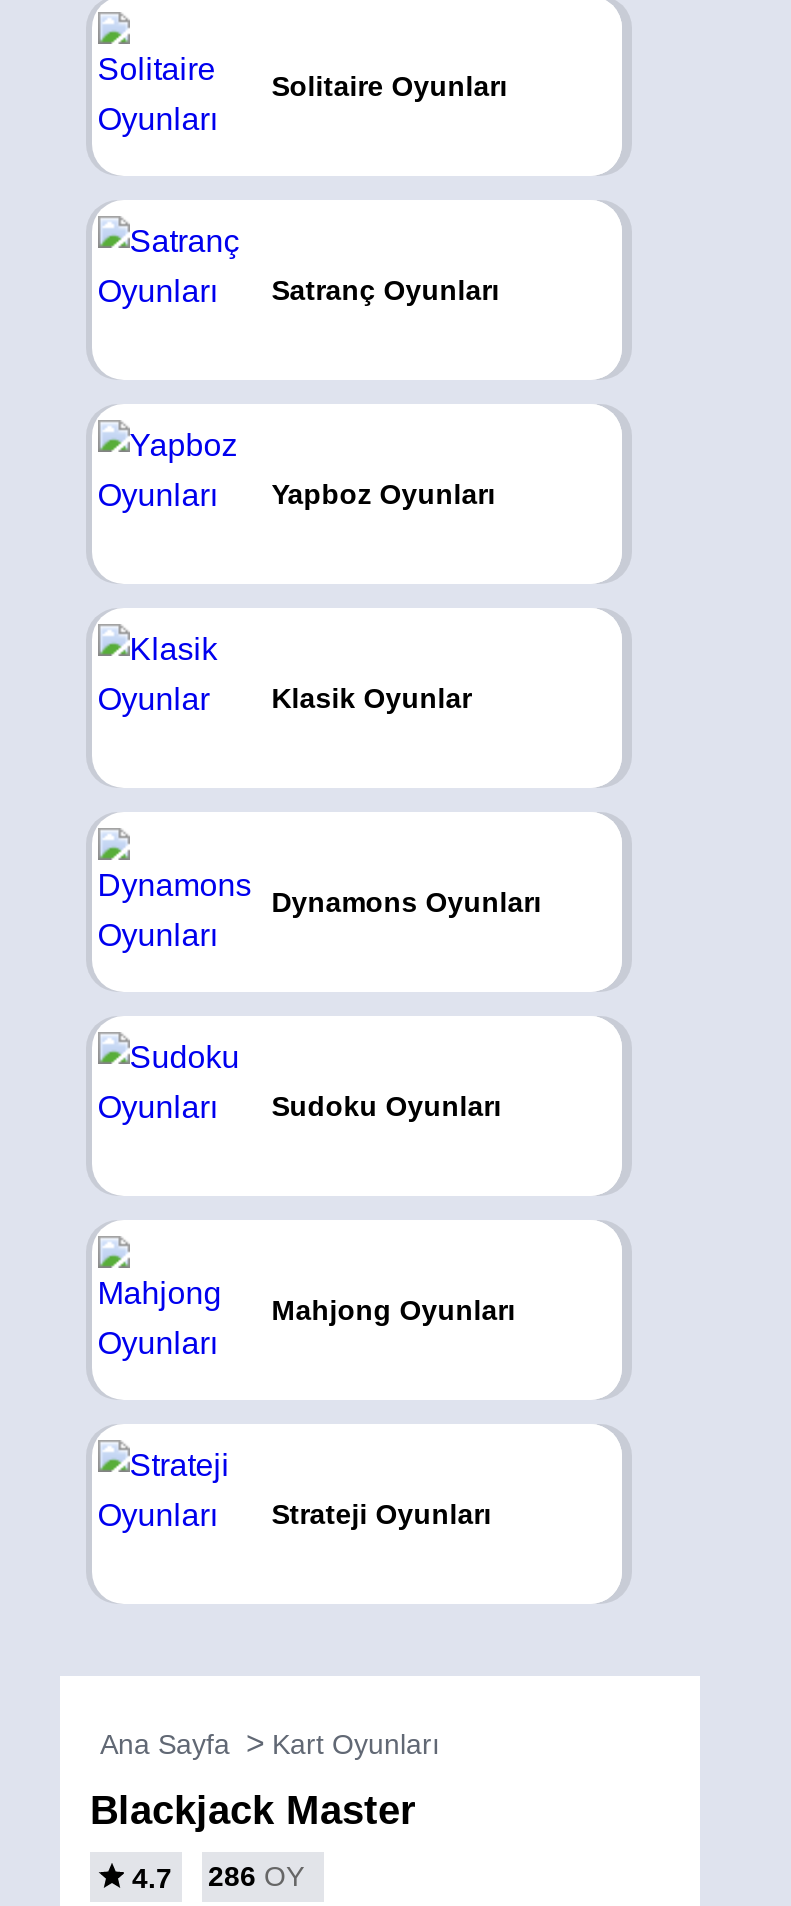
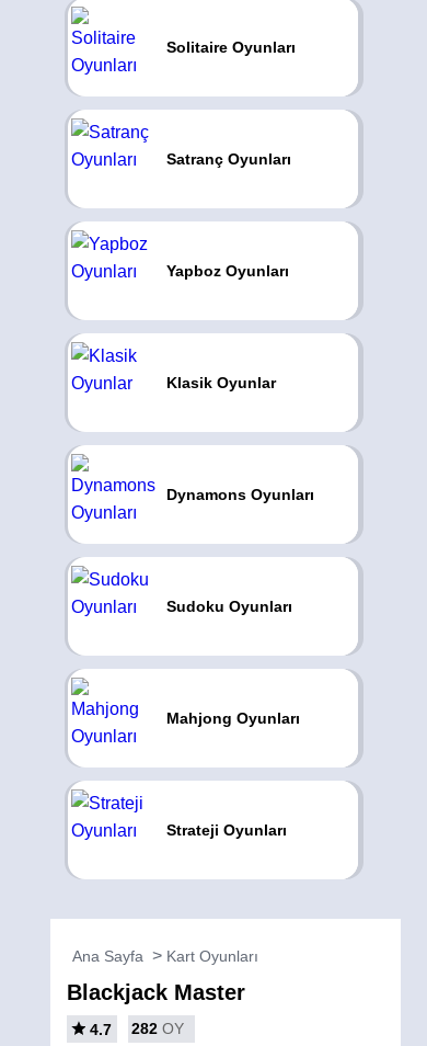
- 4.7 286 OY
+ 4.7 282 OY
